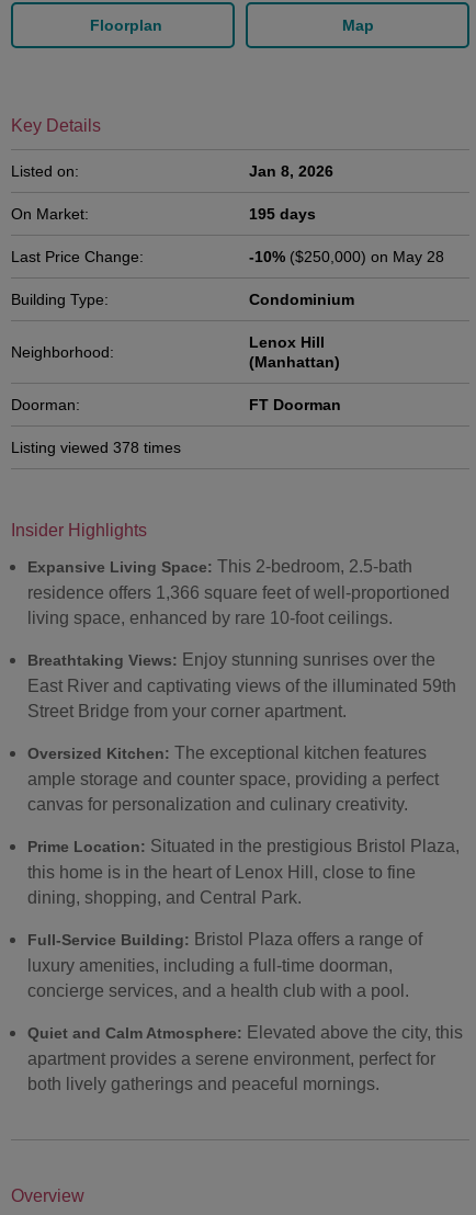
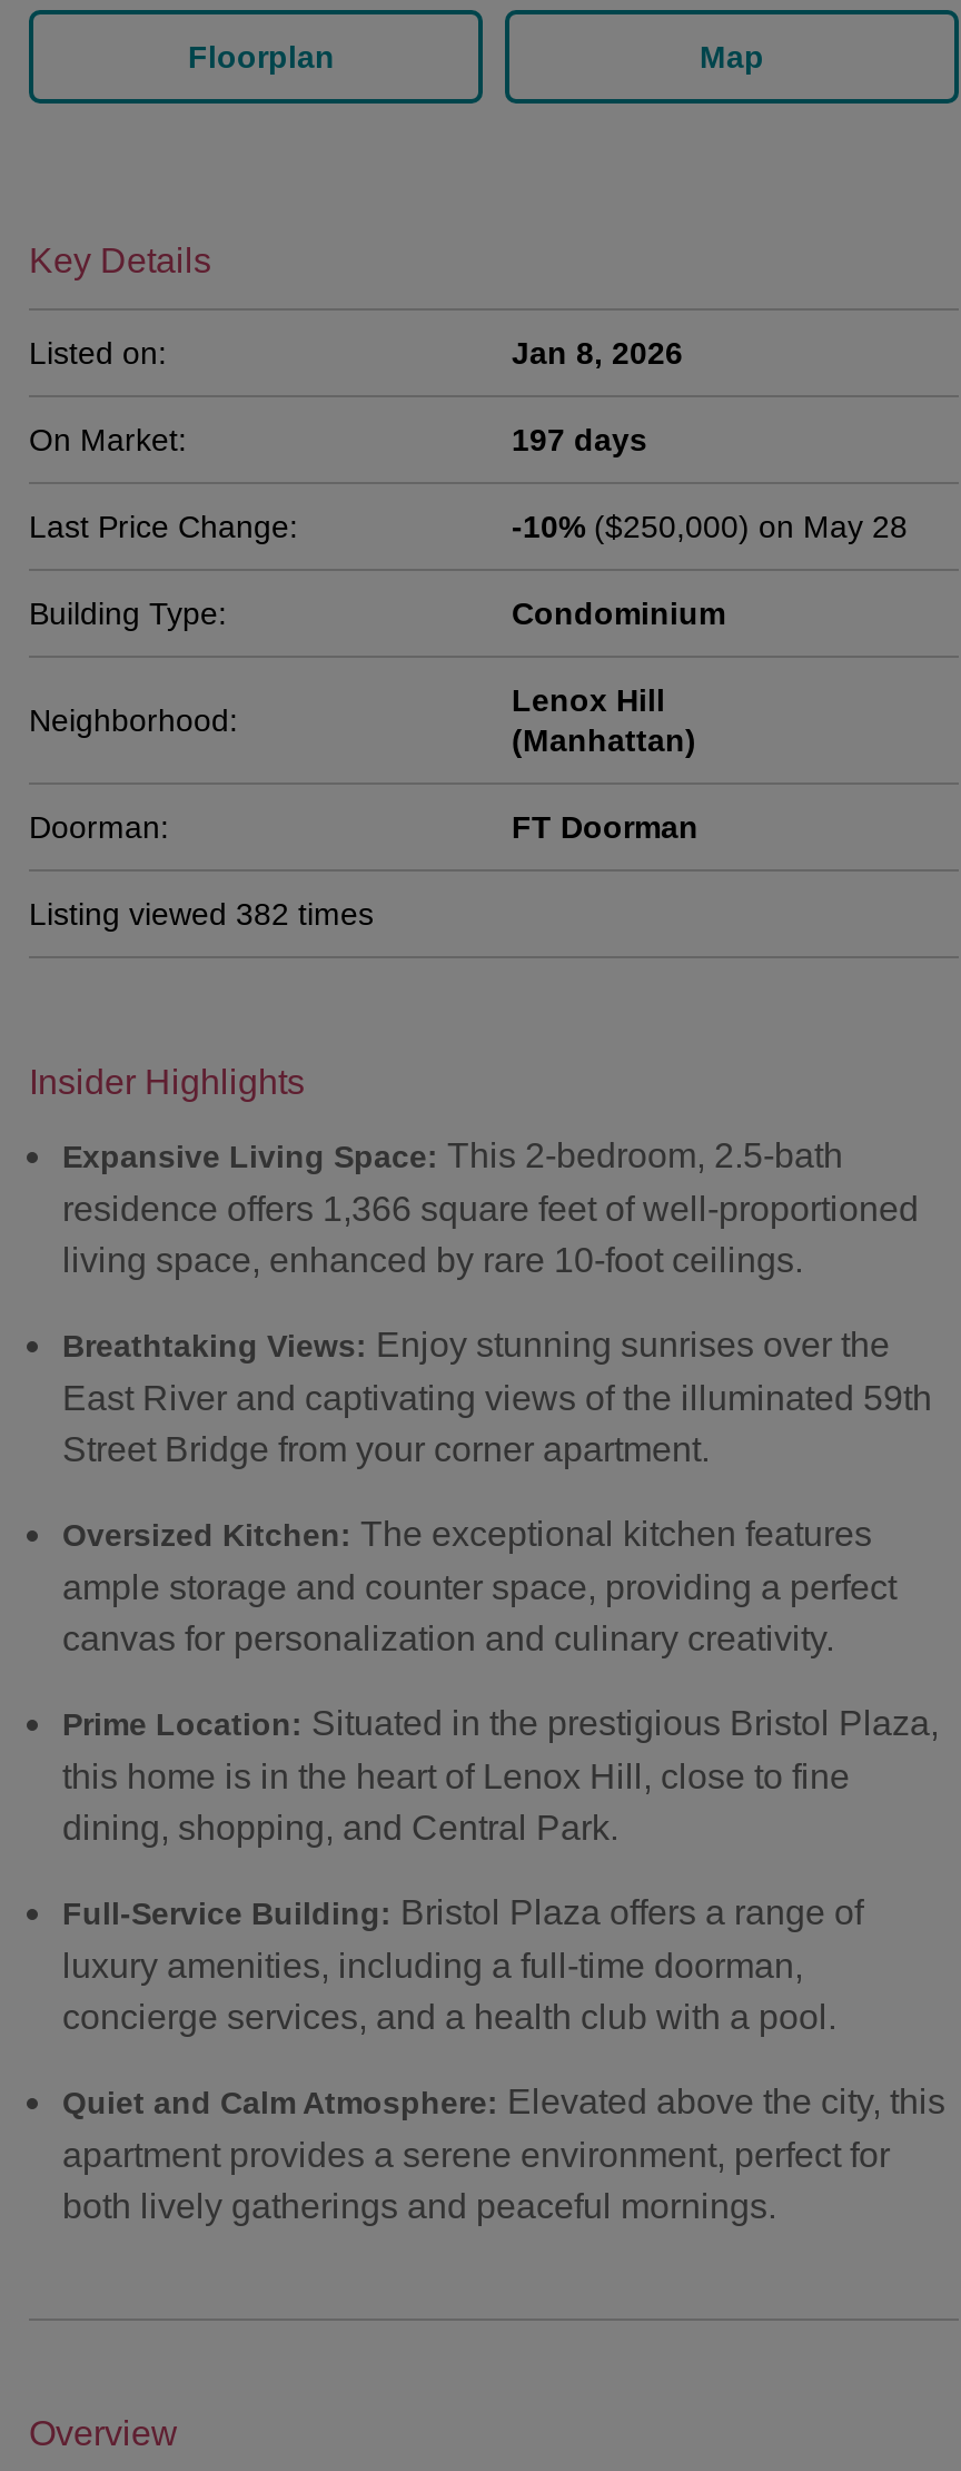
- 195 days
+ 197 days

- Listing viewed 378 times
+ Listing viewed 382 times
